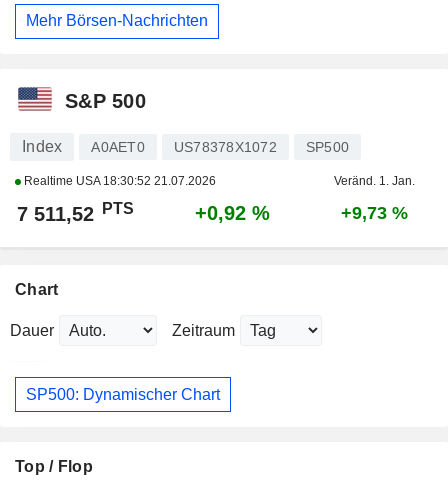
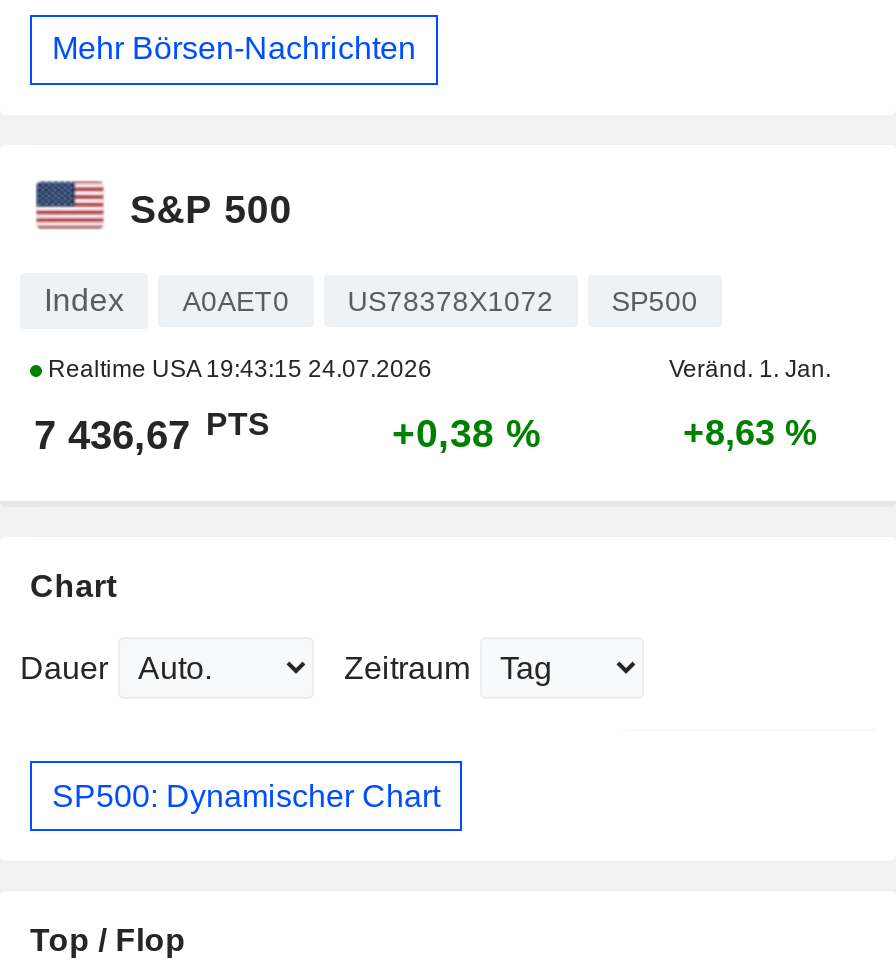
- Realtime USA 18:30:52 21.07.2026
+ Realtime USA 19:43:15 24.07.2026

- 7 511,52 PTS
+ 7 436,67 PTS

- +0,92 %
+ +0,38 %

- +9,73 %
+ +8,63 %
